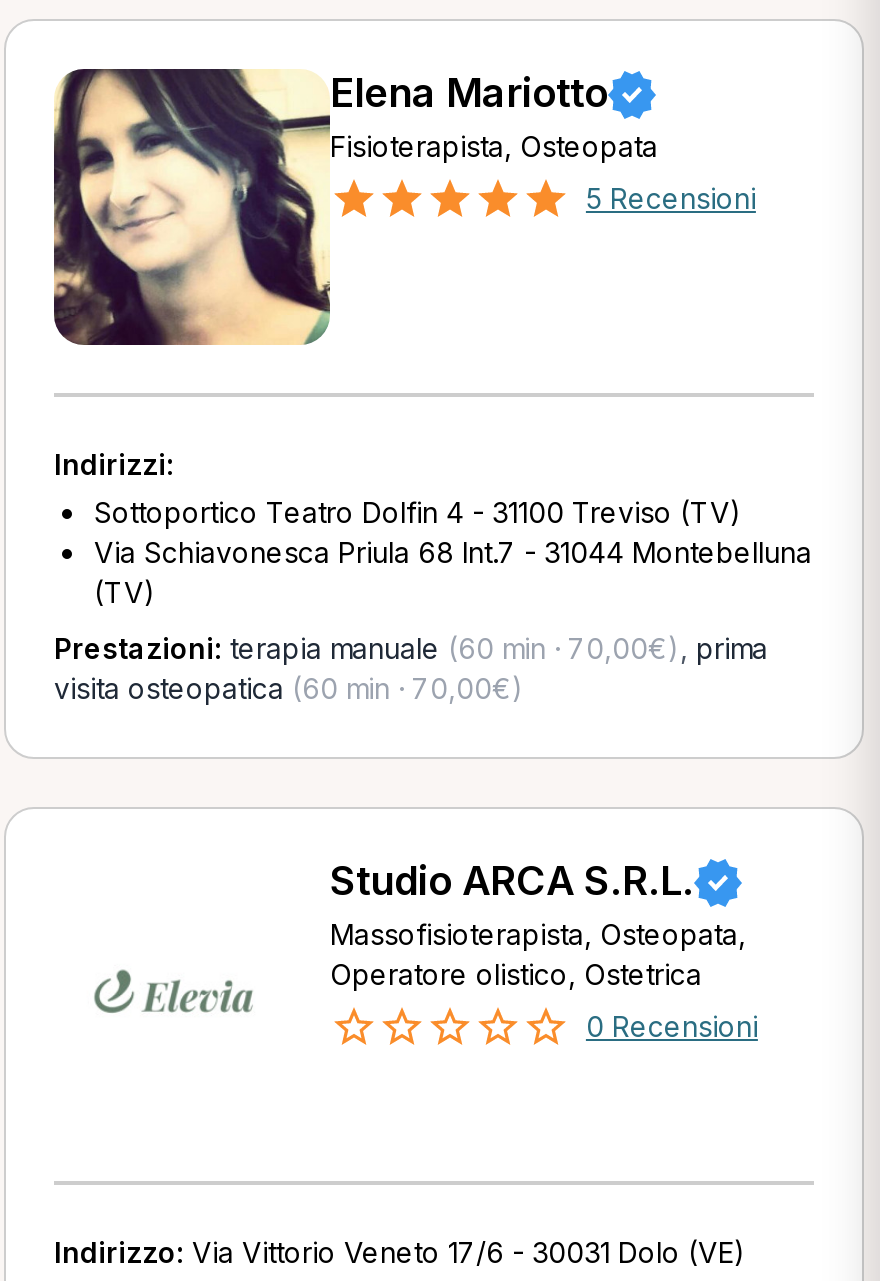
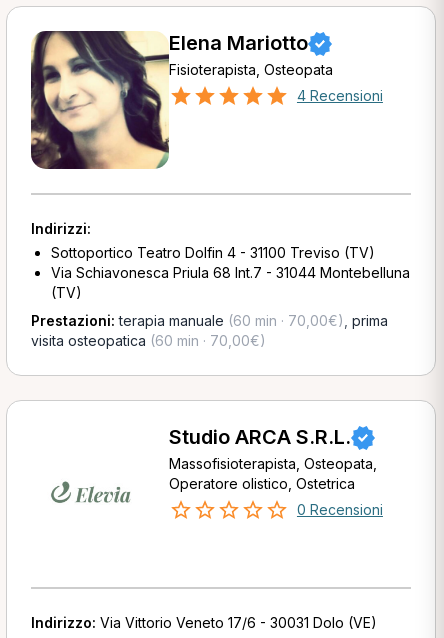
- 5 Recensioni
+ 4 Recensioni
